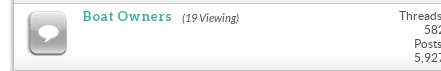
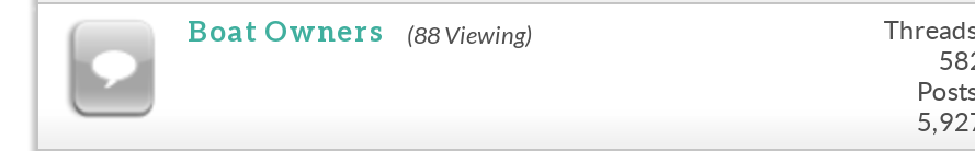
- Boat Owners (19 Viewing)
+ Boat Owners (88 Viewing)
